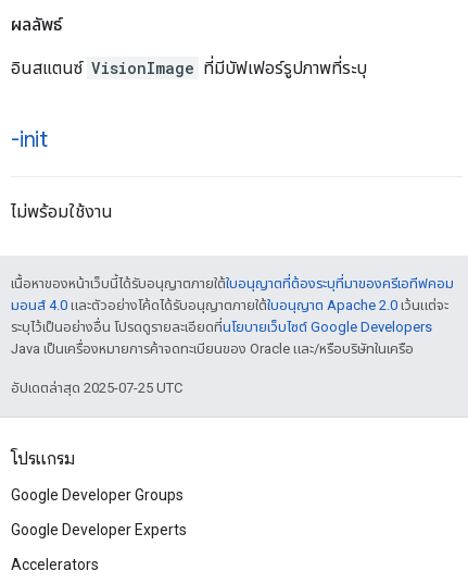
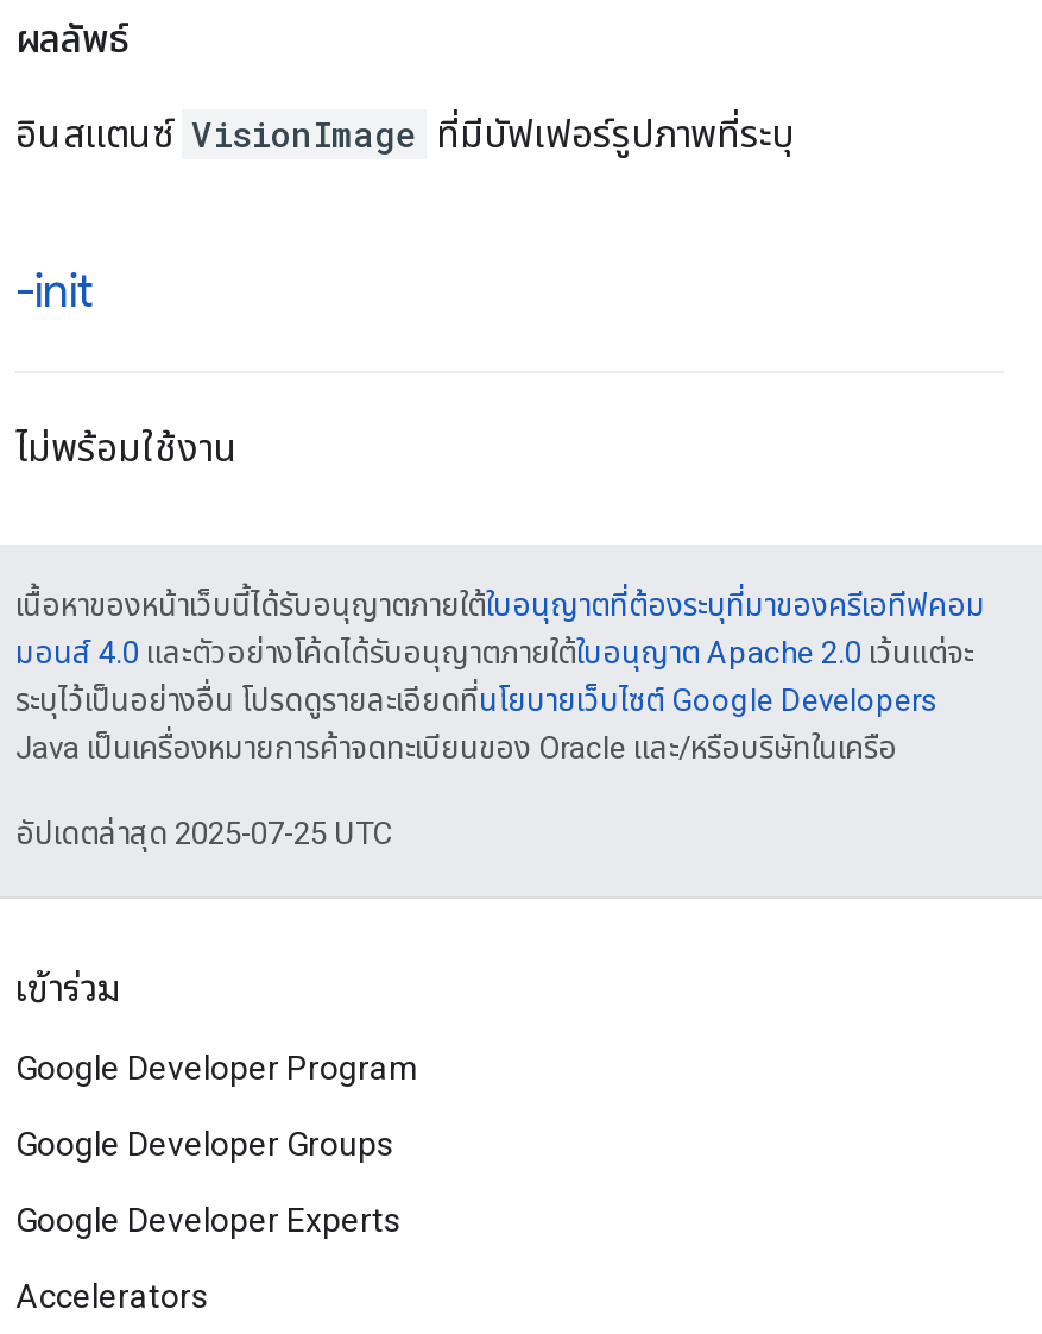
- โปรแกรม
+ เข้าร่วม
+ Google Developer Program
